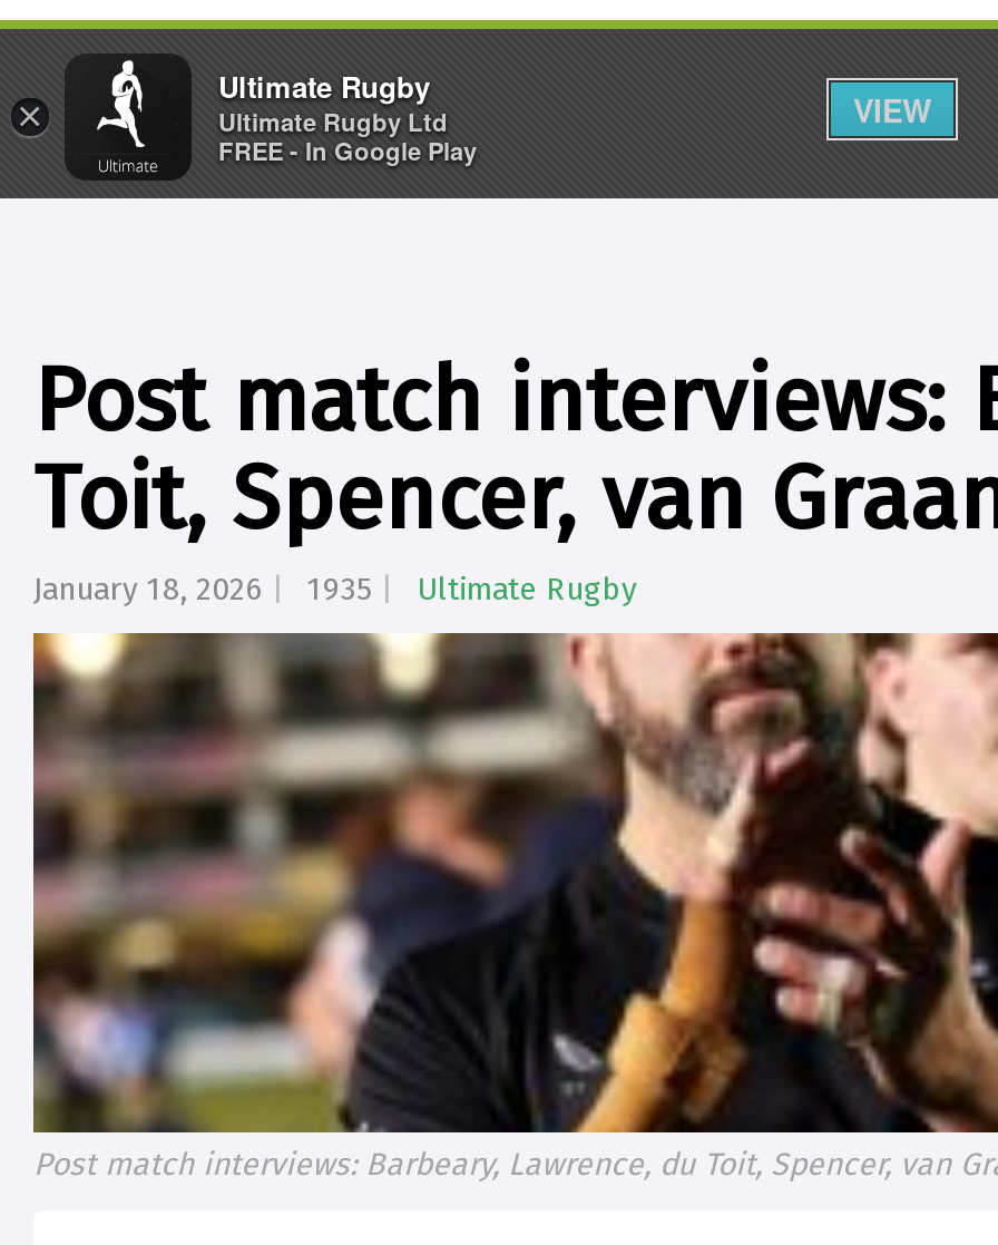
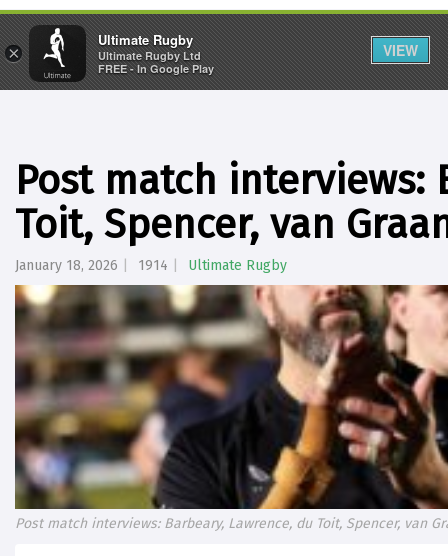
- January 18, 2026 1935 Ultimate Rugby
+ January 18, 2026 1914 Ultimate Rugby
